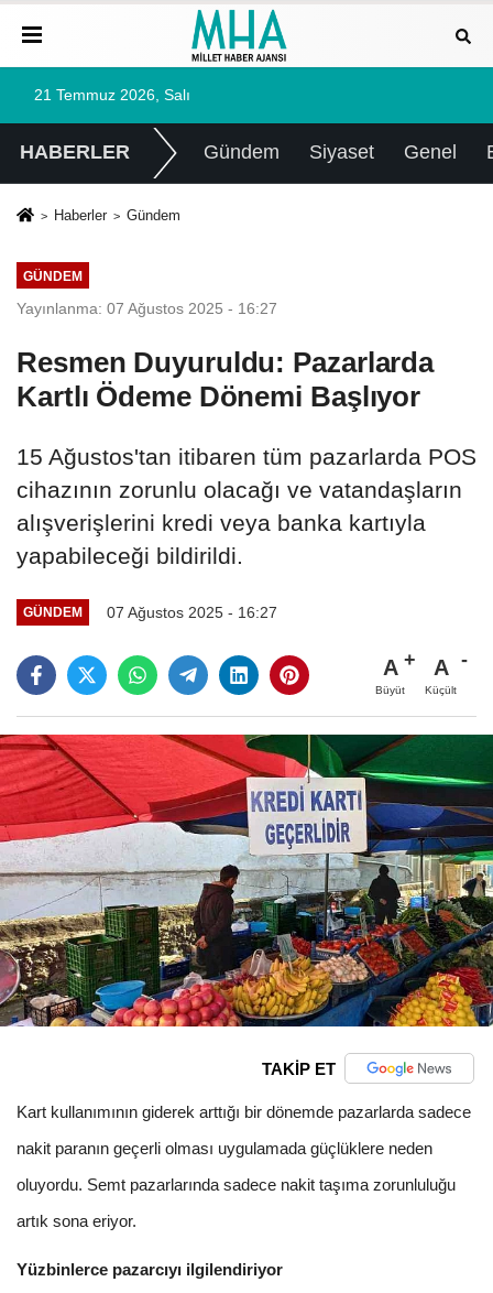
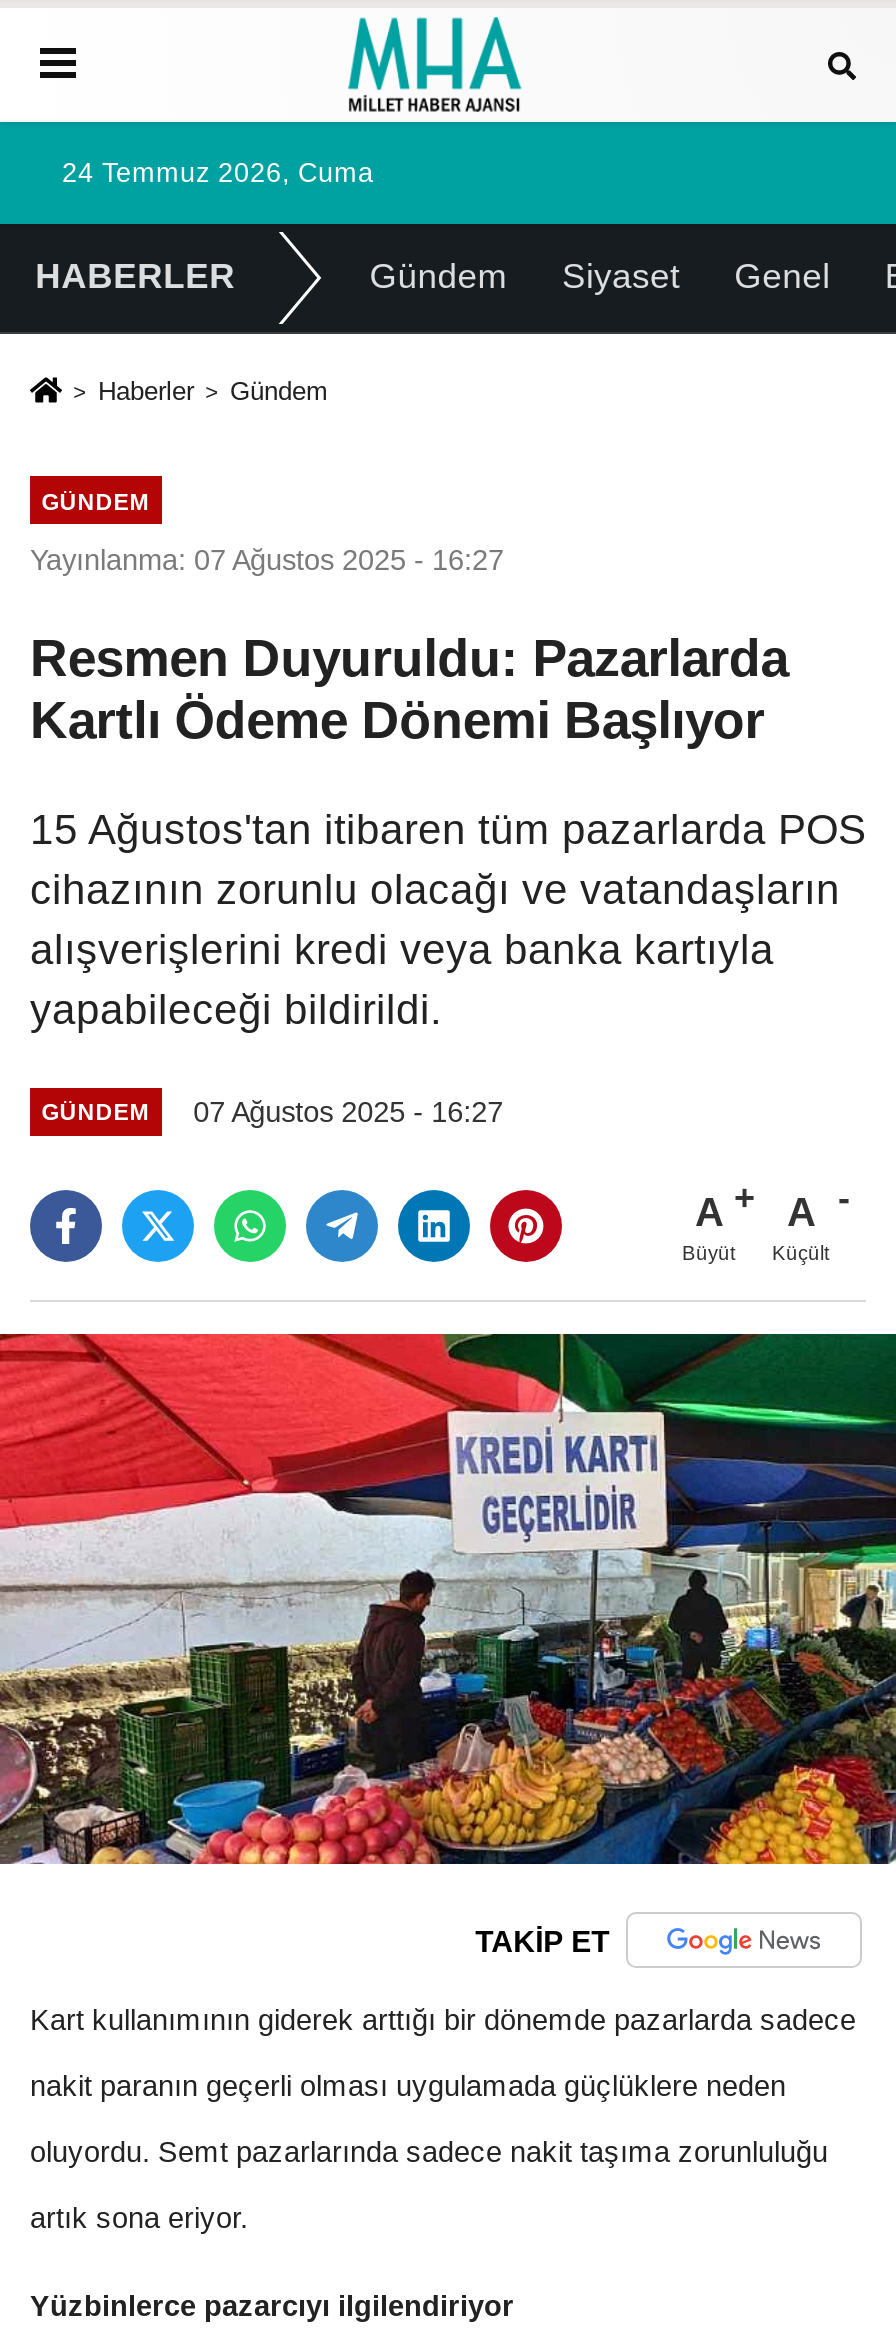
- 21 Temmuz 2026, Salı
+ 24 Temmuz 2026, Cuma
